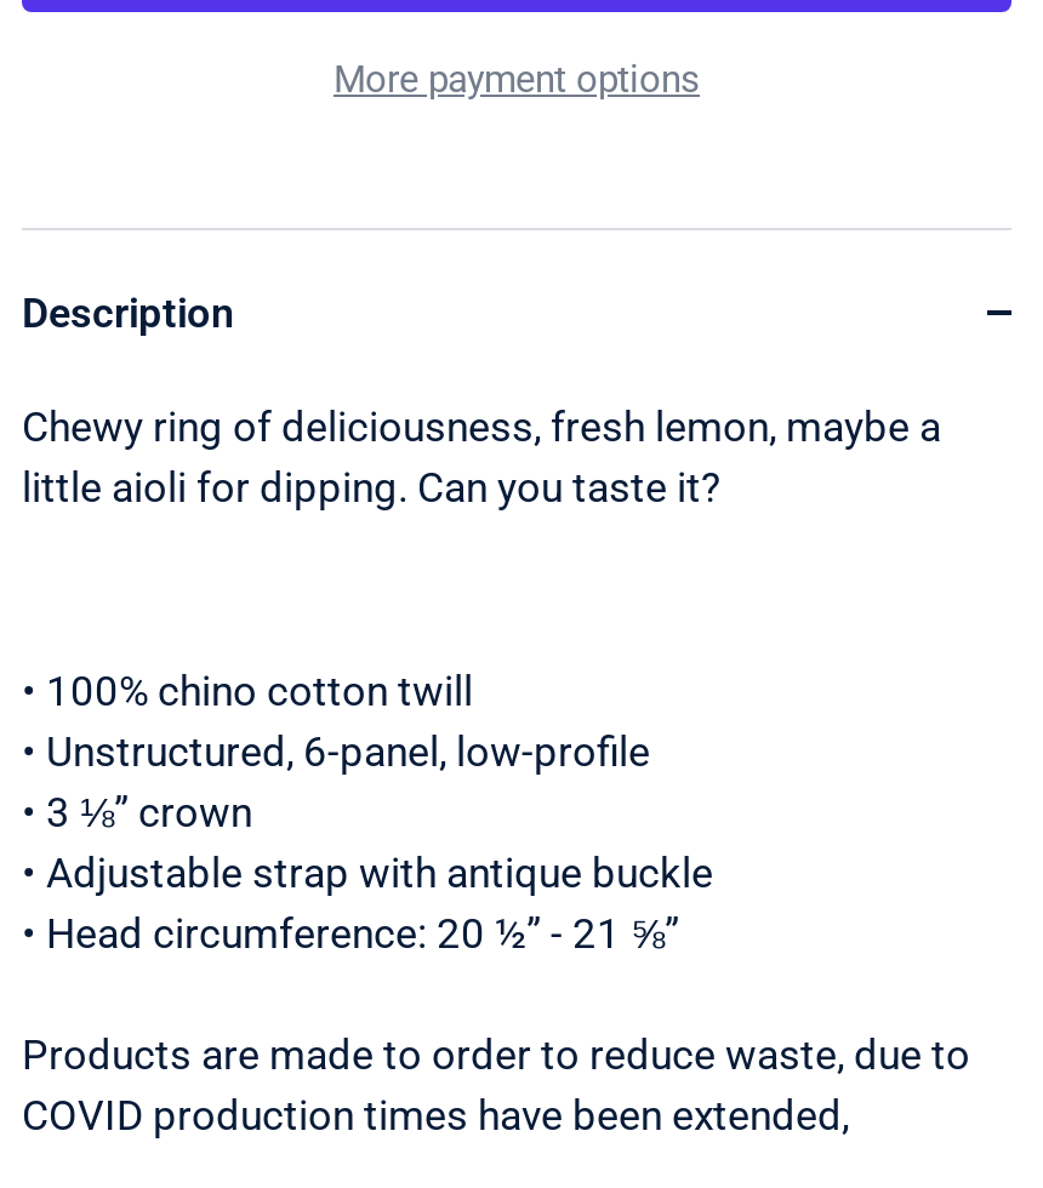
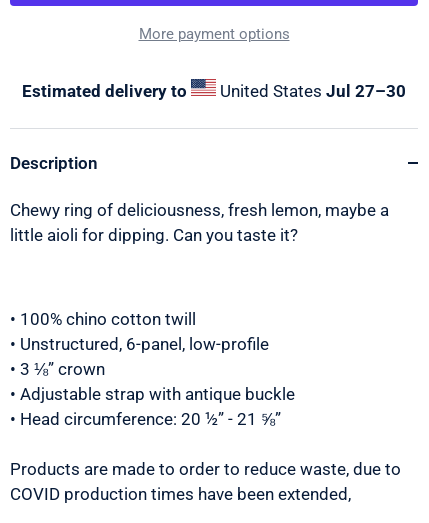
+ Estimated delivery to
+ United States Jul 27–30
